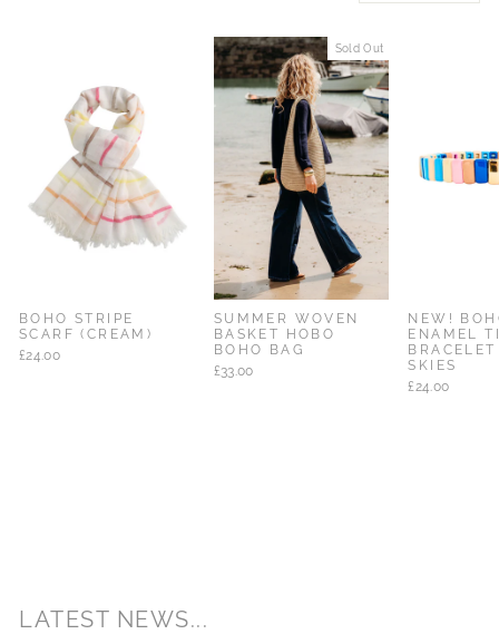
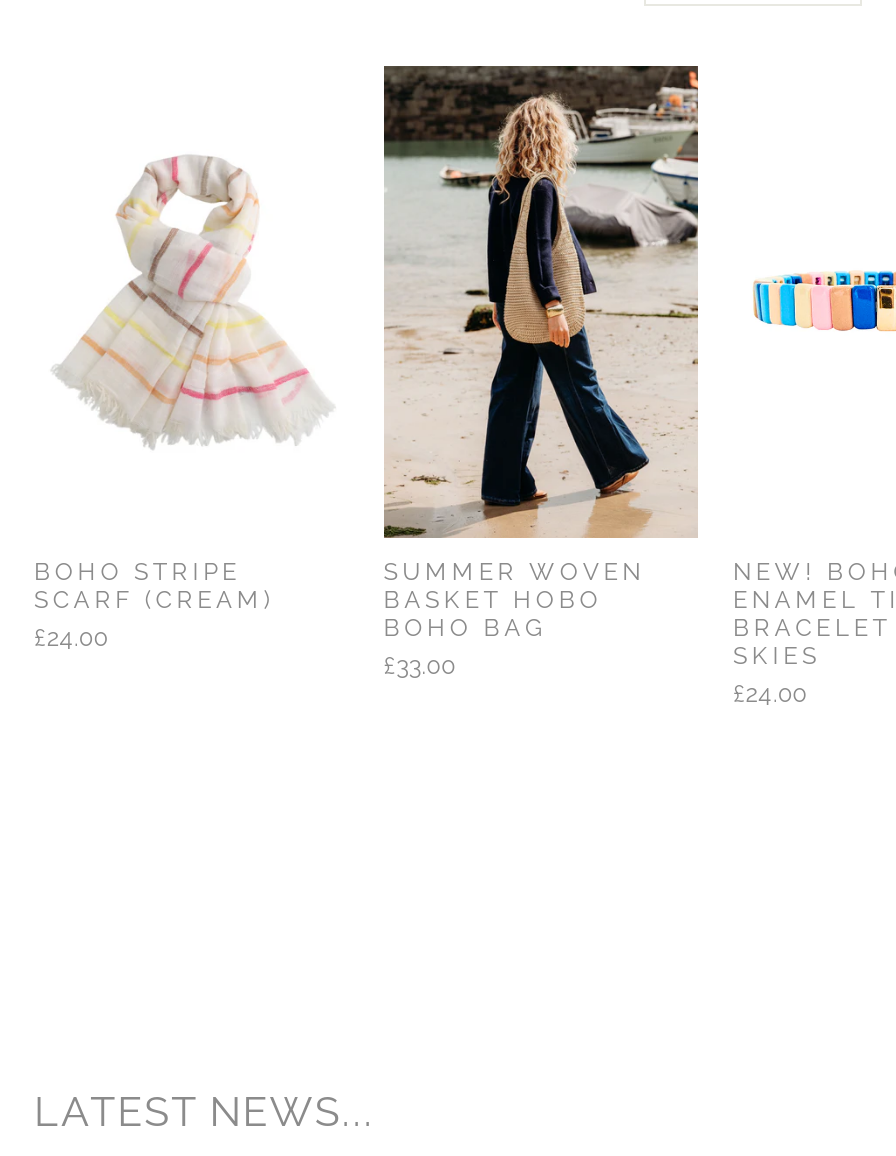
- Sold Out
